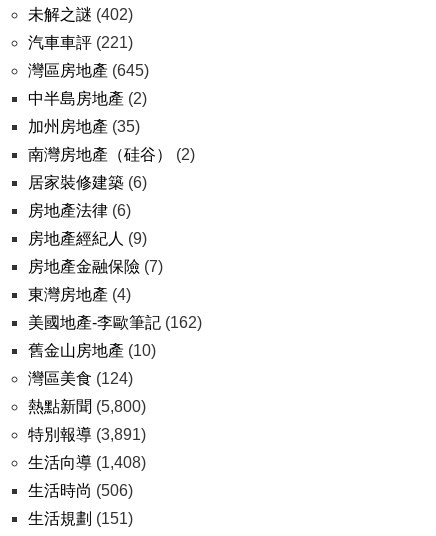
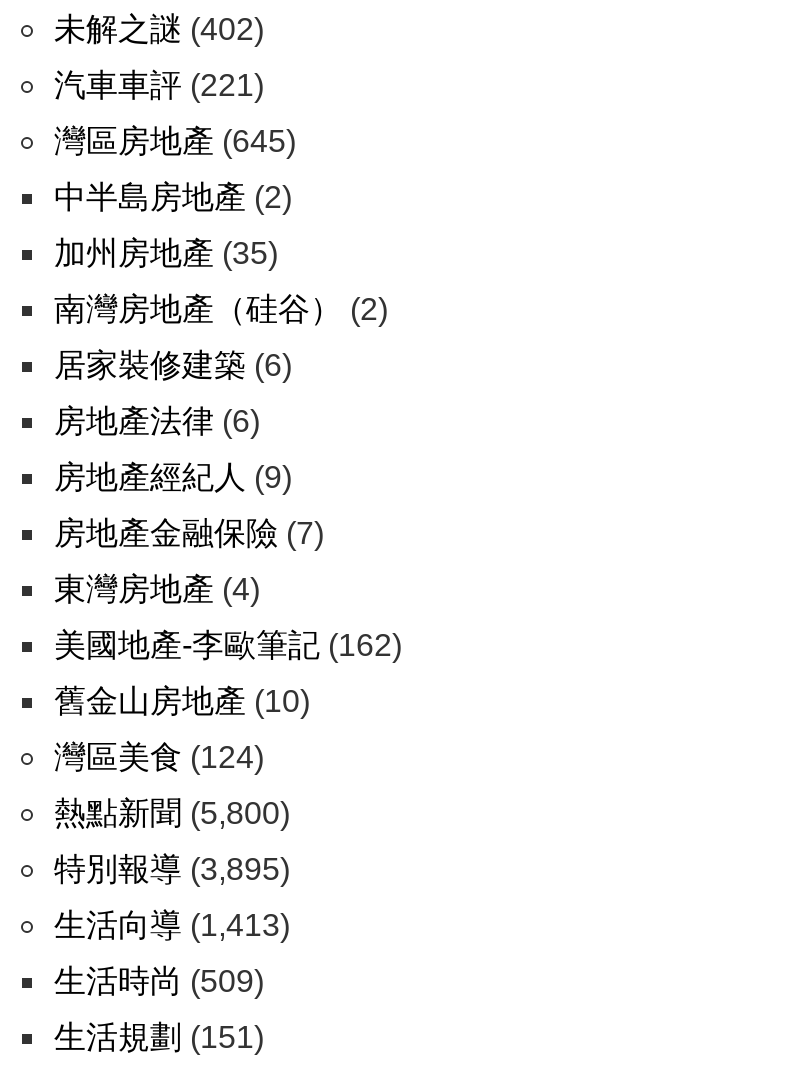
- 特別報導(3,891)
+ 特別報導(3,895)

- 生活向導(1,408)
+ 生活向導(1,413)

- 生活時尚(506)
+ 生活時尚(509)
